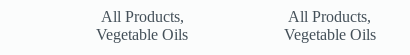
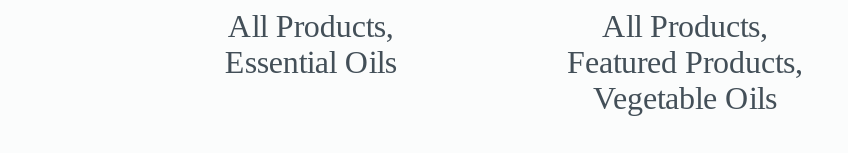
- Vegetable Oils
+ Essential Oils

+ Featured Products,
